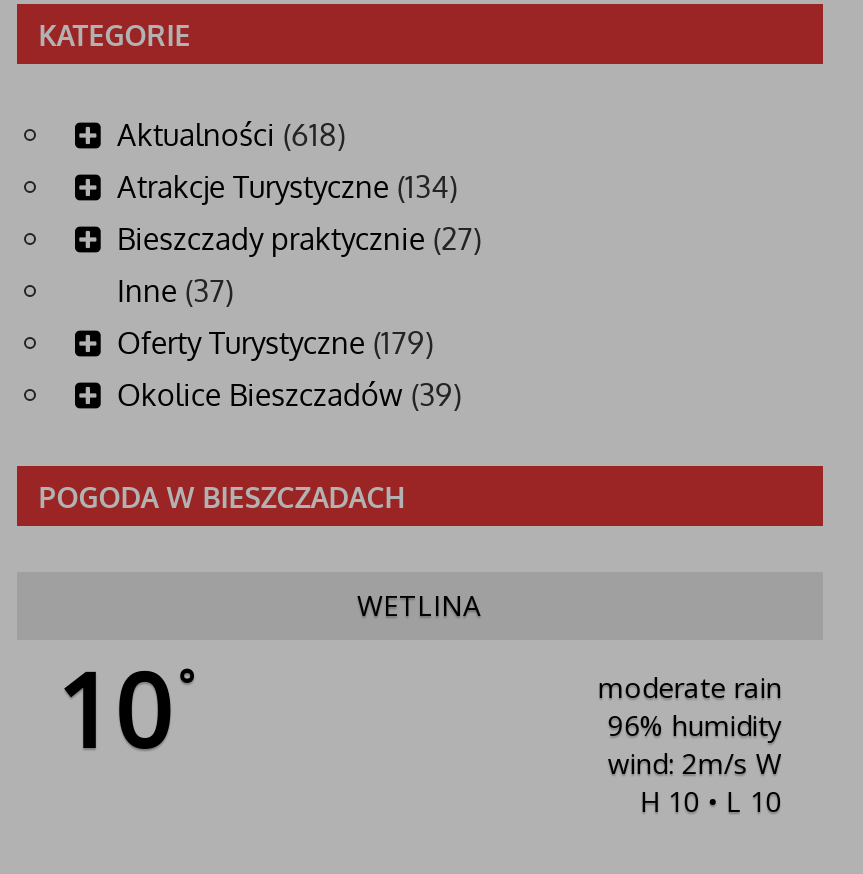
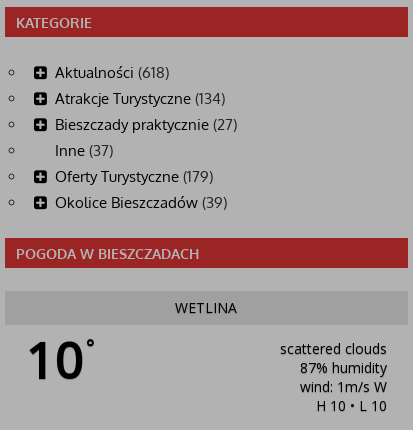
- moderate rain
- 96% humidity
- wind: 2m/s W
+ scattered clouds
+ 87% humidity
+ wind: 1m/s W
